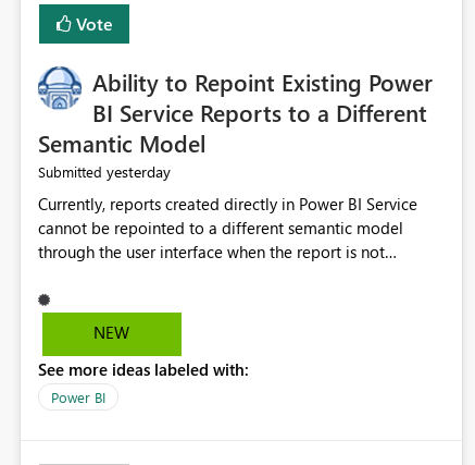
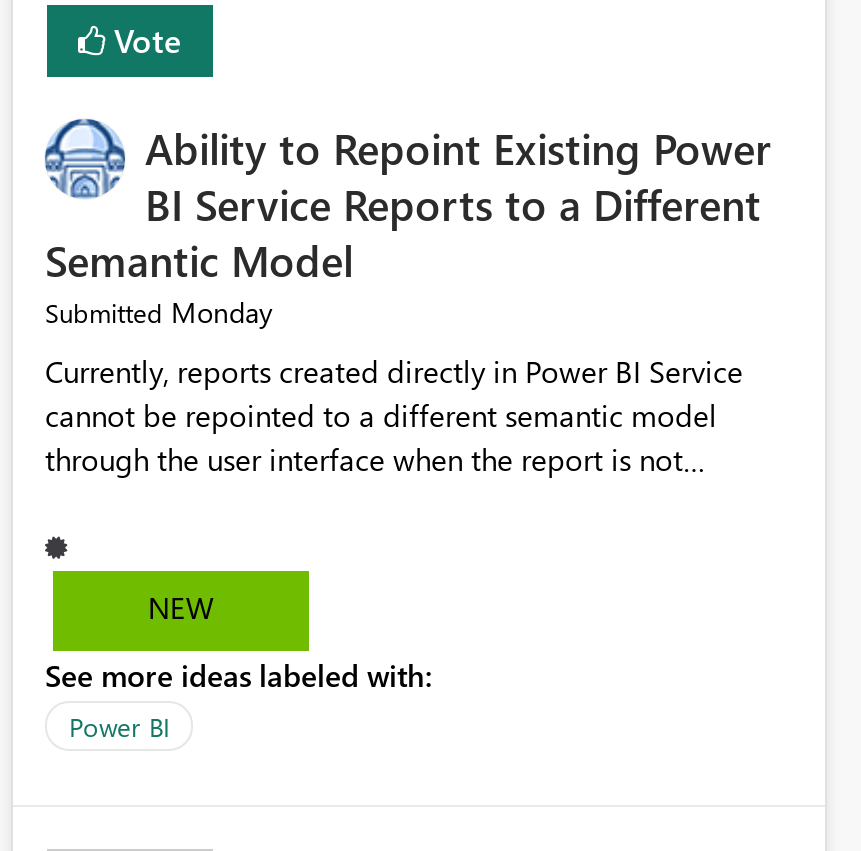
- Submitted yesterday
+ Submitted Monday
